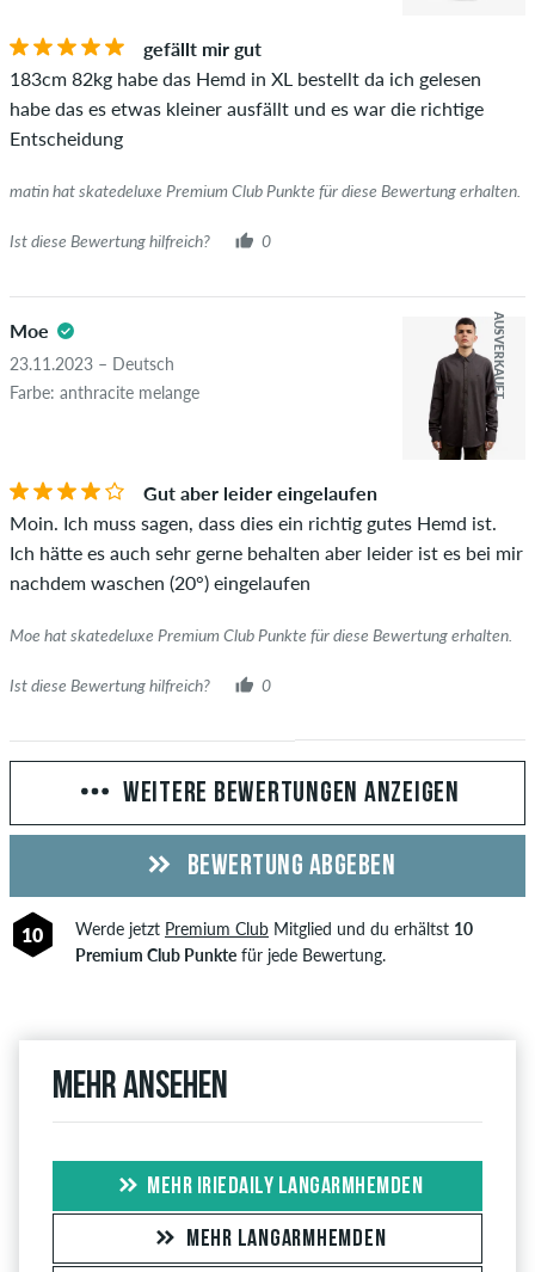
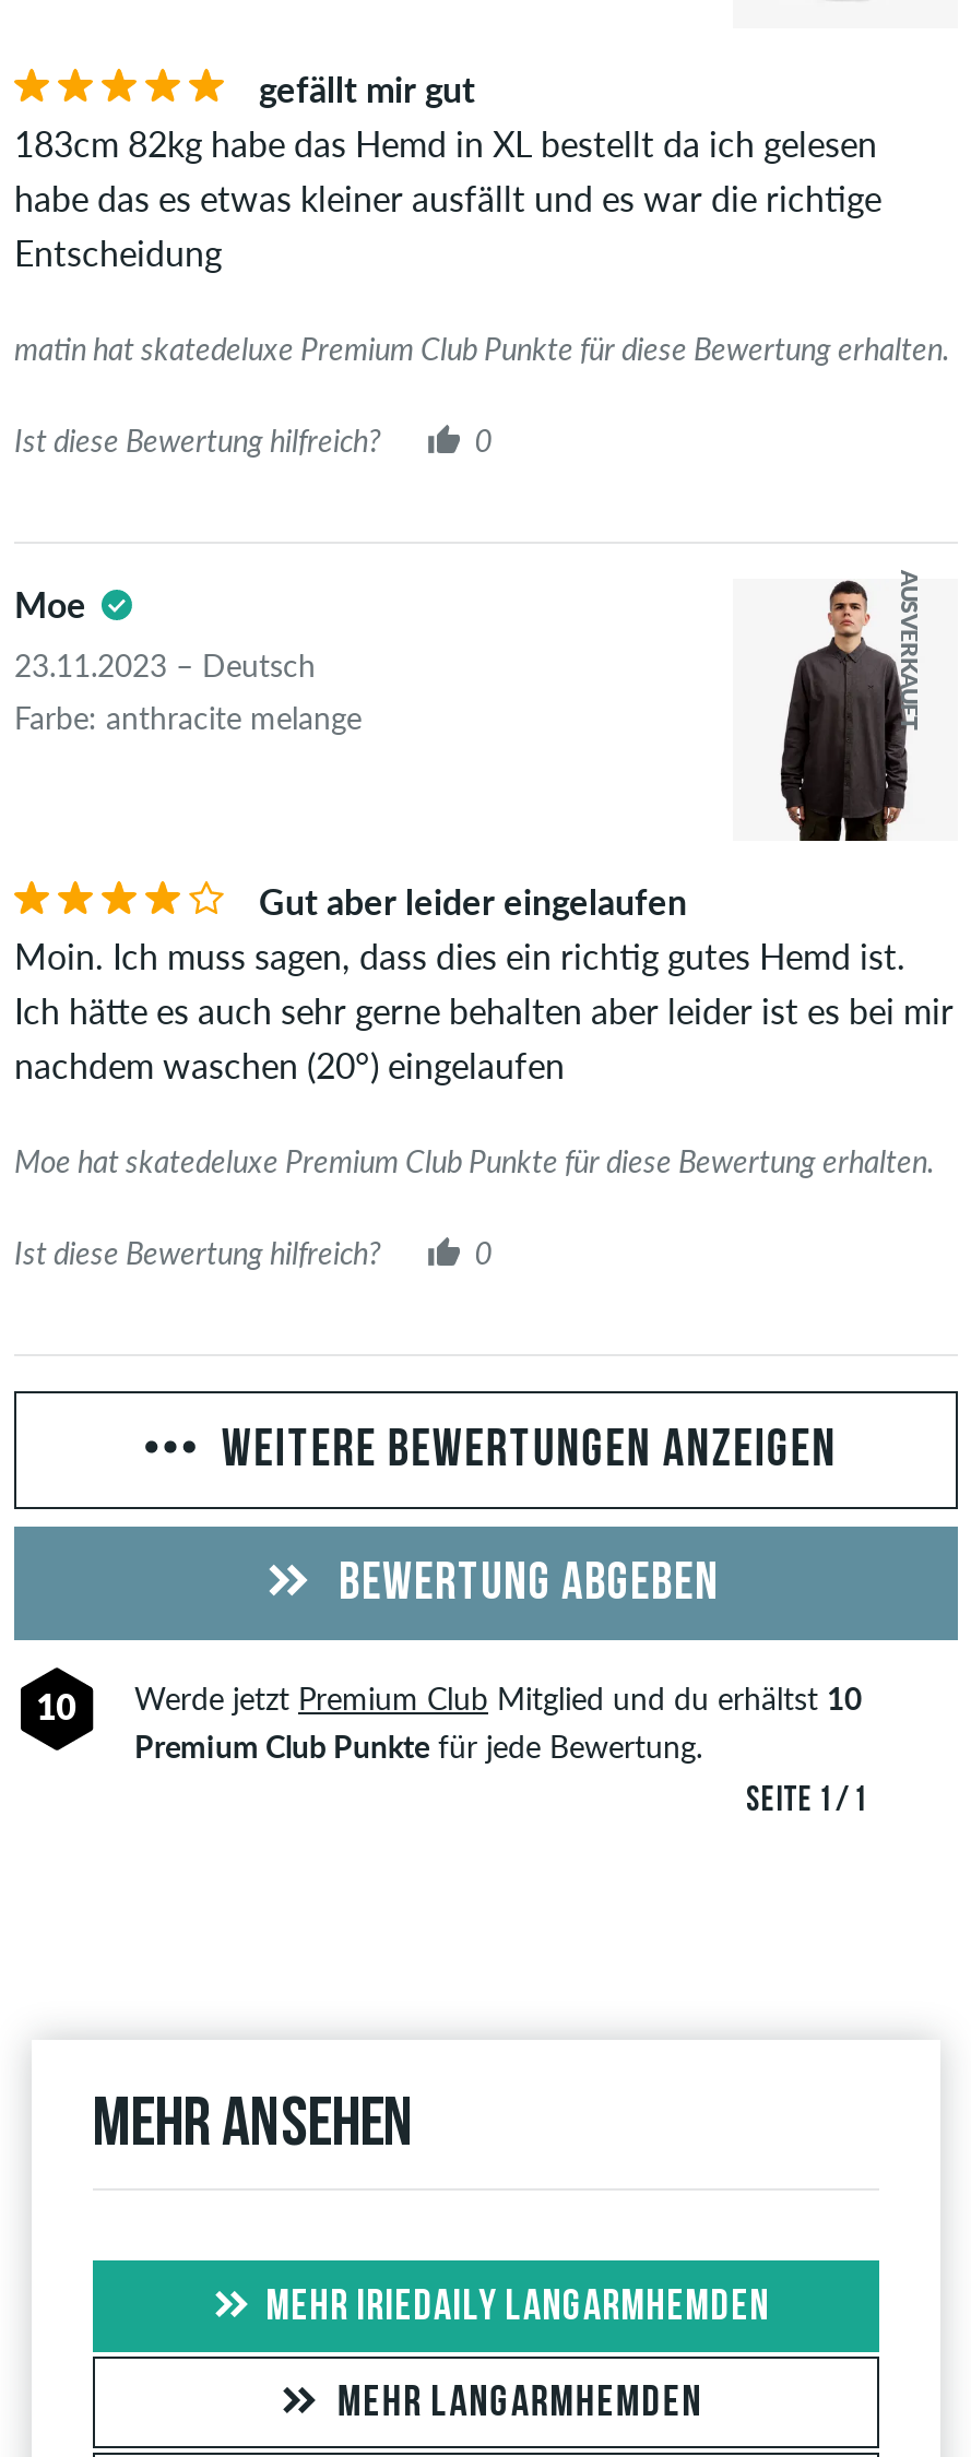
+ SEITE 1 / 1
